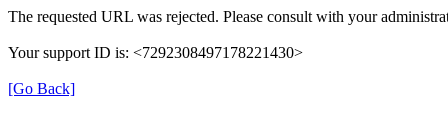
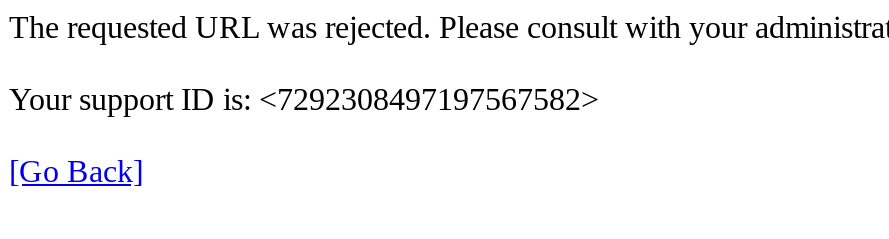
- Your support ID is: <7292308497178221430>
+ Your support ID is: <7292308497197567582>
